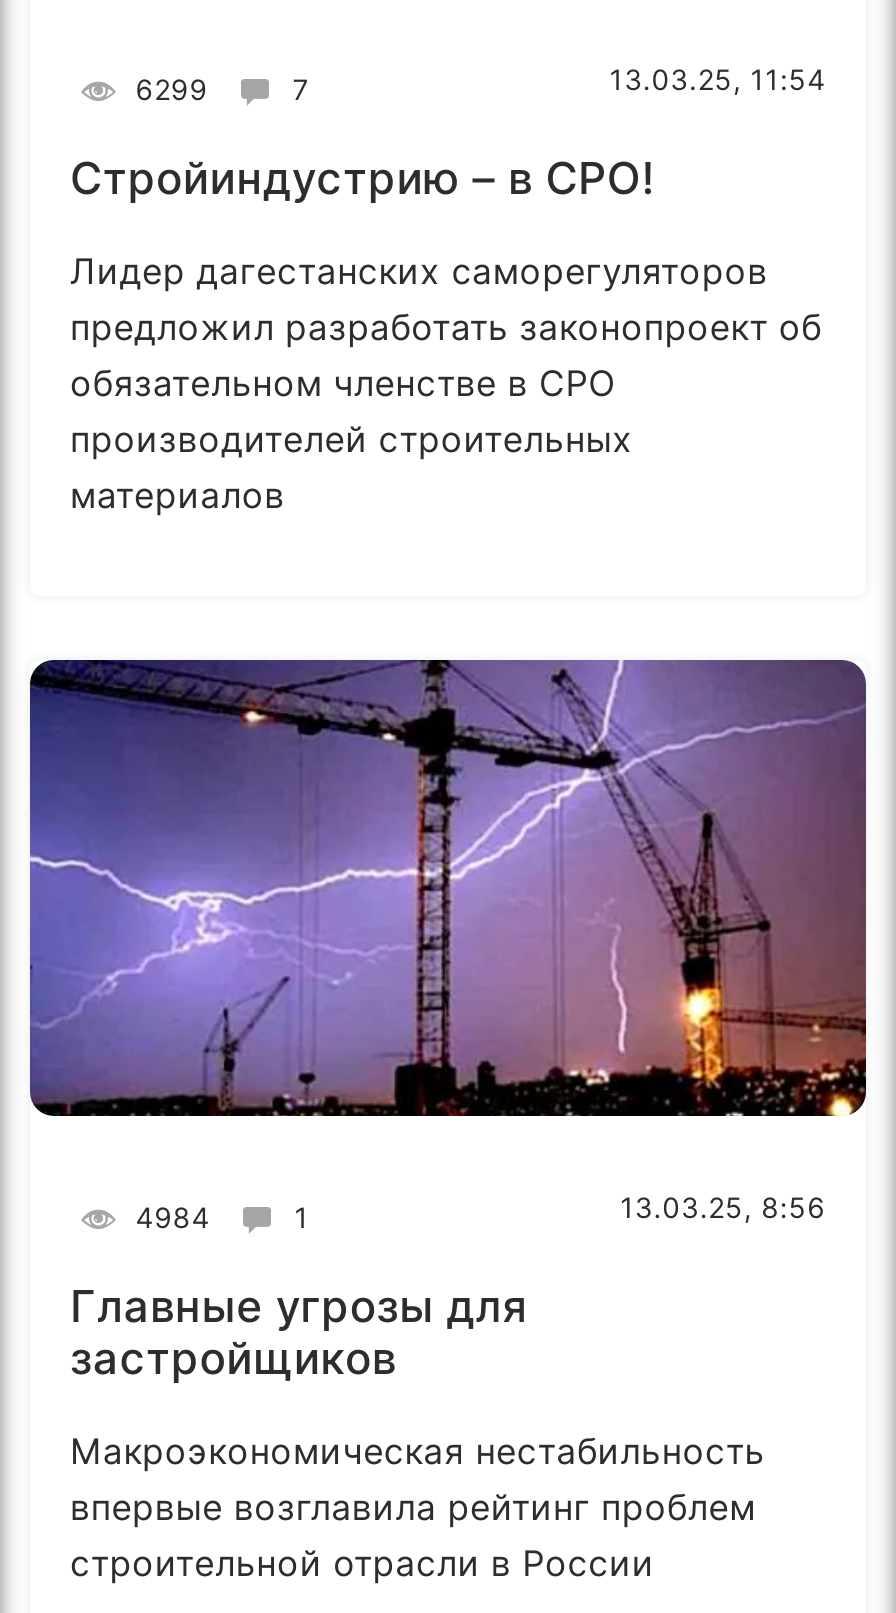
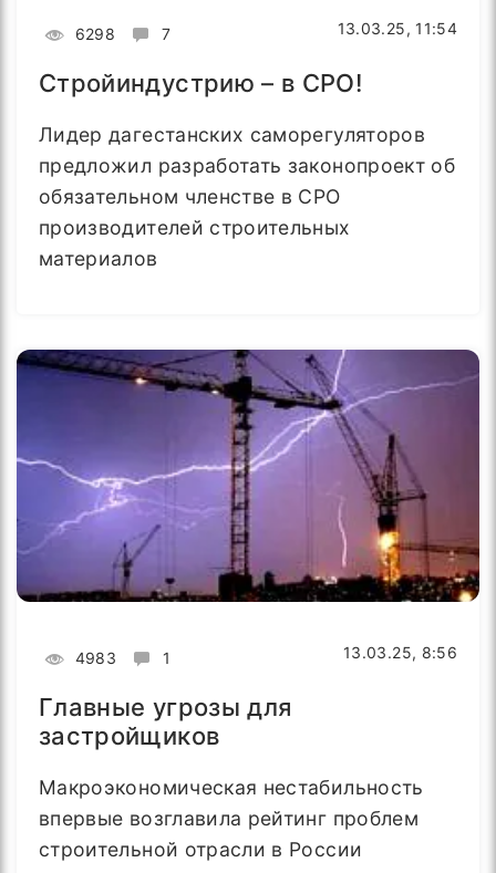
- 6299 7
+ 6298 7

- 4984 1
+ 4983 1
